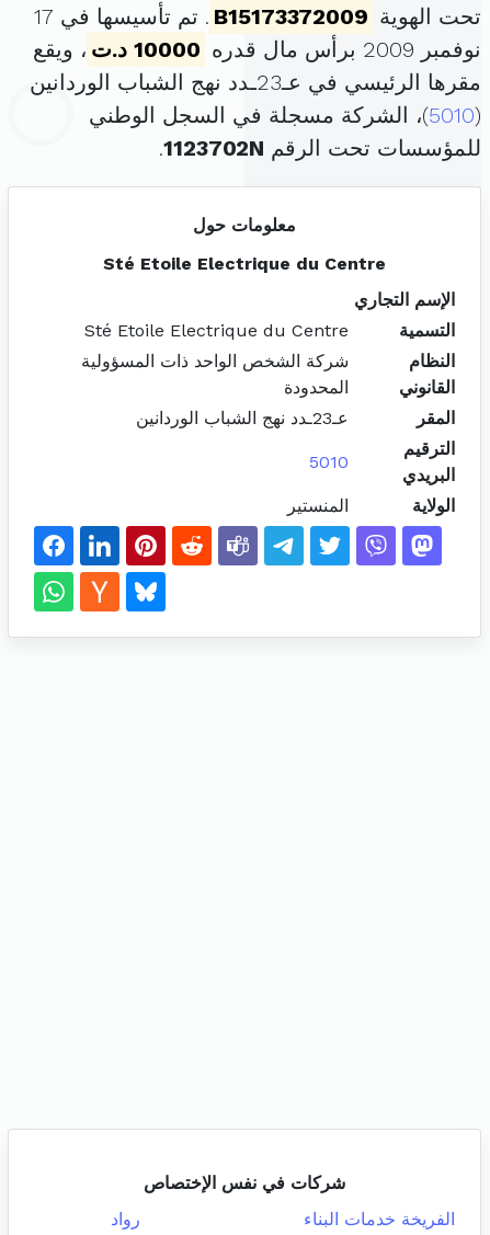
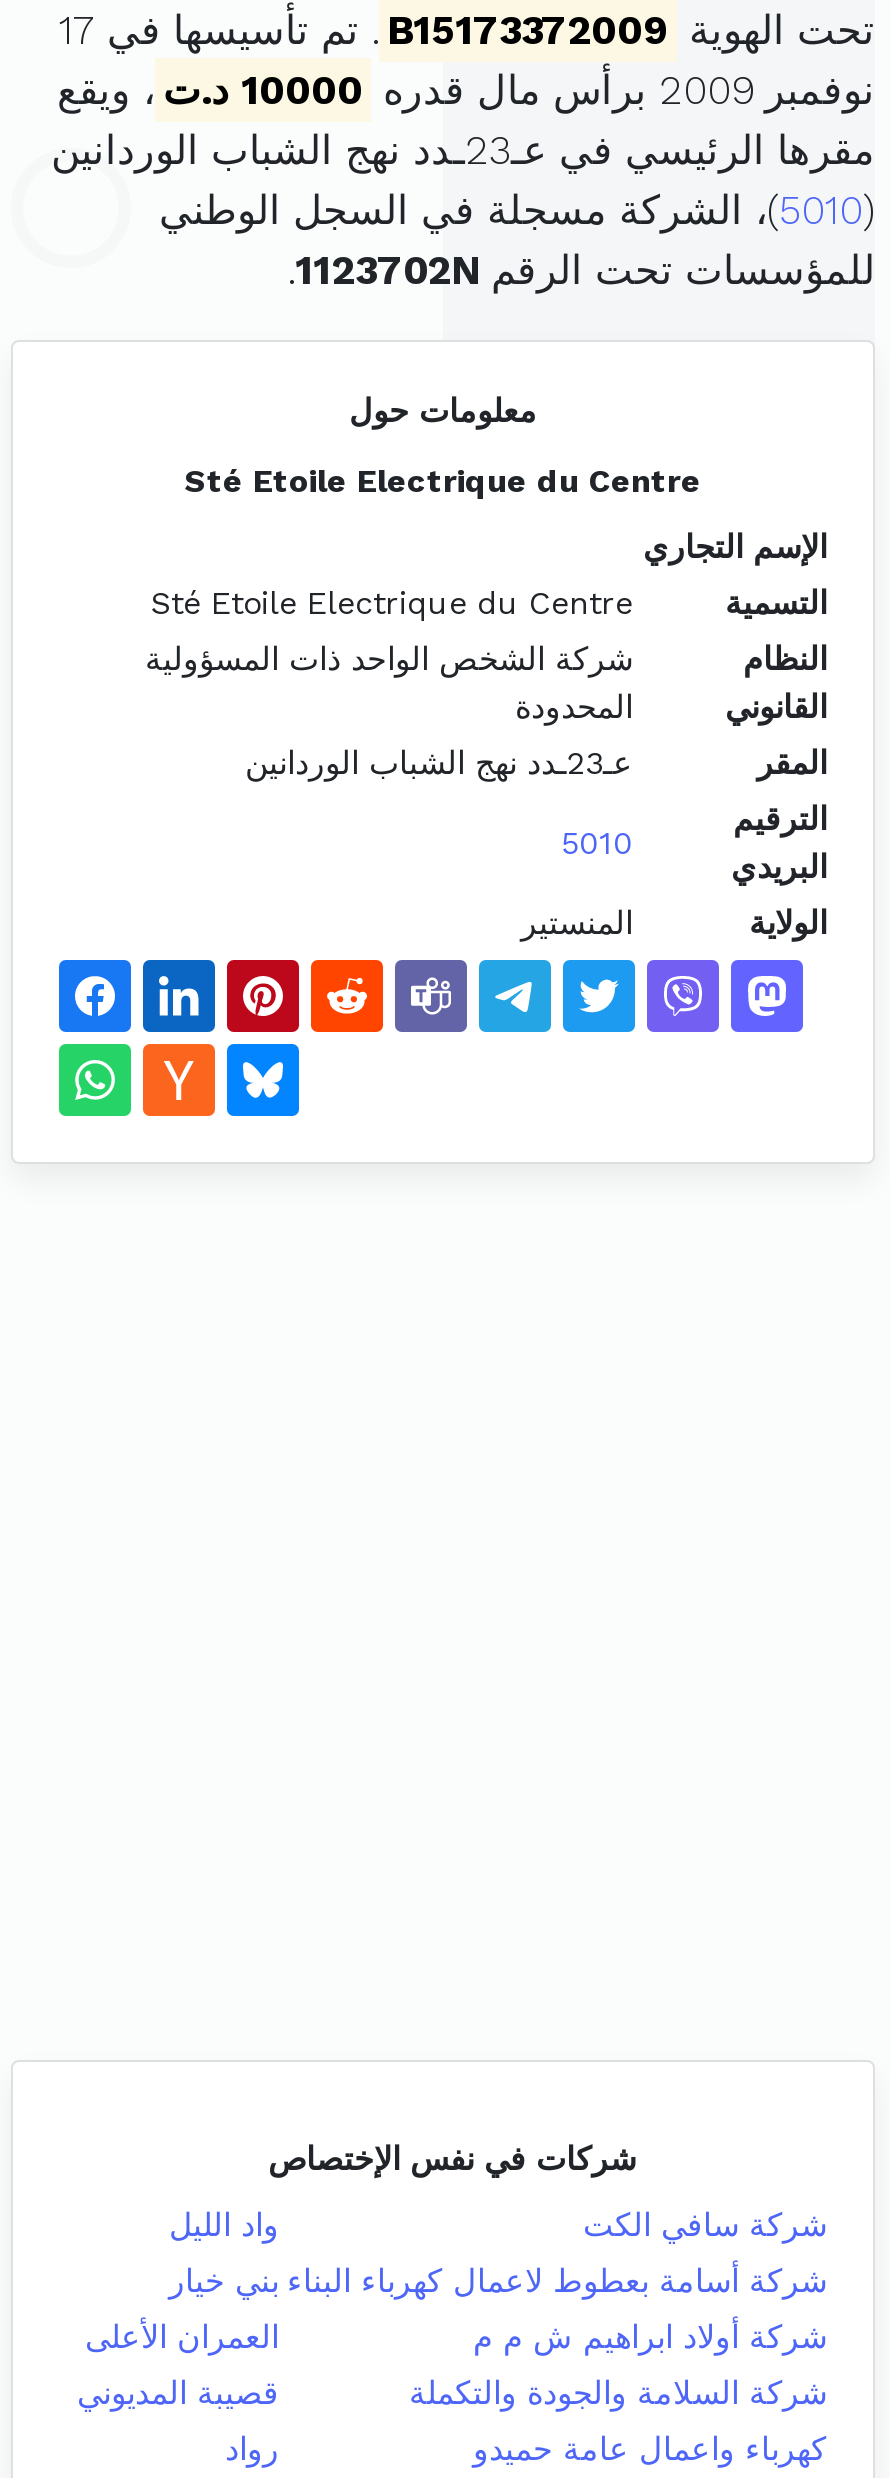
- الفريخة خدمات البناء
+ شركة سافي الكت
+ واد الليل
+ شركة أسامة بعطوط لاعمال كهرباء البناء بني خيار
+ شركة أولاد ابراهيم ش م م
+ العمران الأعلى
+ شركة السلامة والجودة والتكملة
+ قصيبة المديوني
+ كهرباء واعمال عامة حميدو
